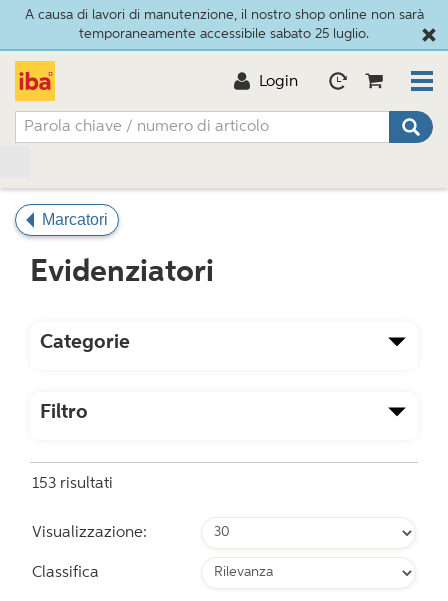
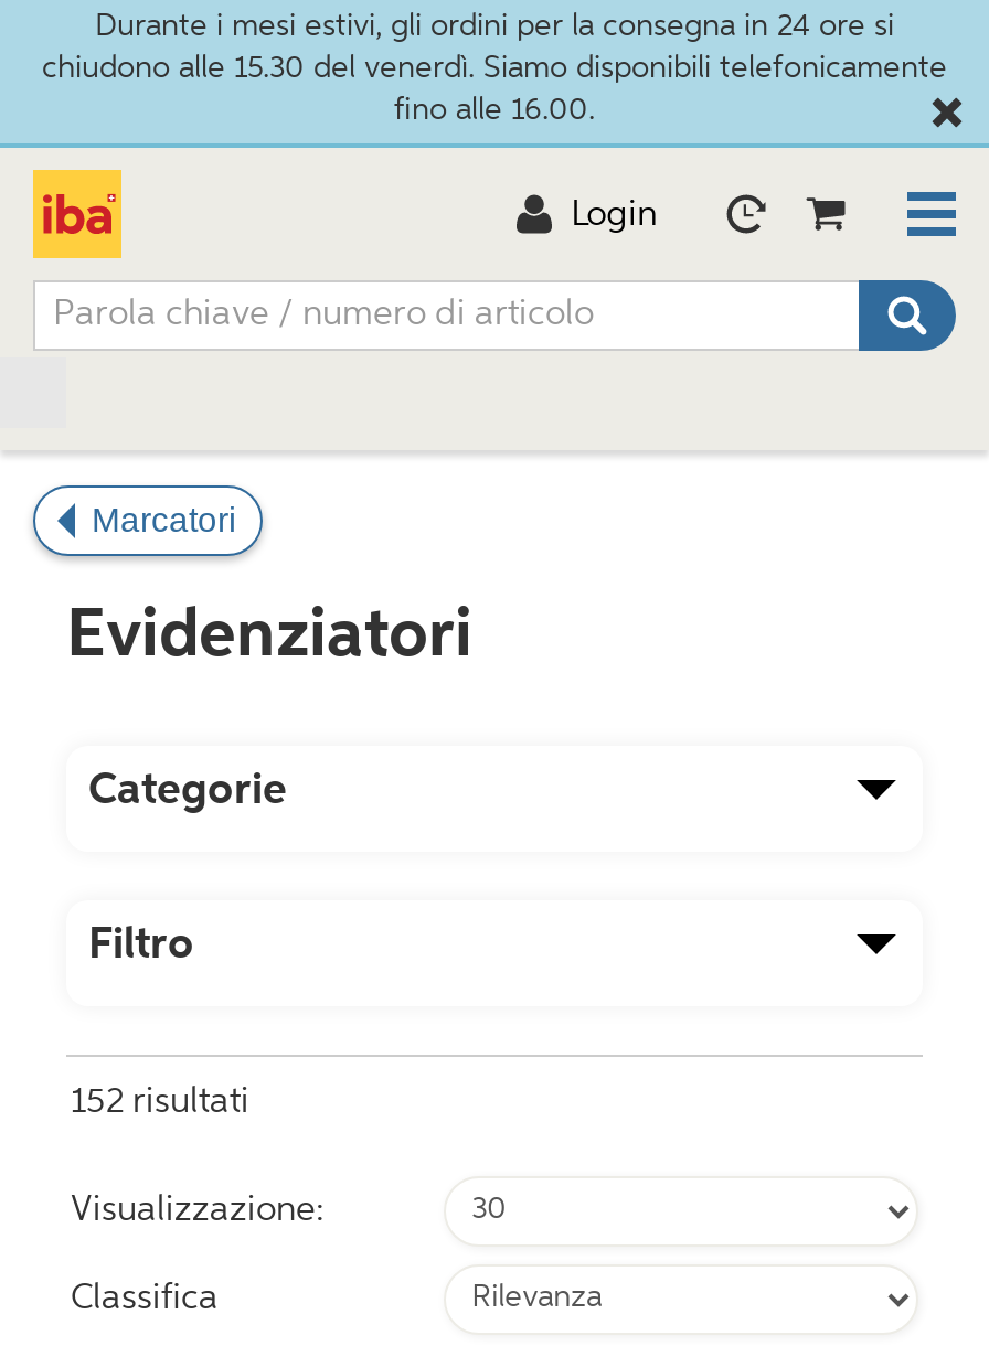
- A causa di lavori di manutenzione, il nostro shop online non sarà
- temporaneamente accessibile sabato 25 luglio.
+ Durante i mesi estivi, gli ordini per la consegna in 24 ore si
+ chiudono alle 15.30 del venerdì. Siamo disponibili telefonicamente
+ fino alle 16.00.

- 153 risultati
+ 152 risultati
